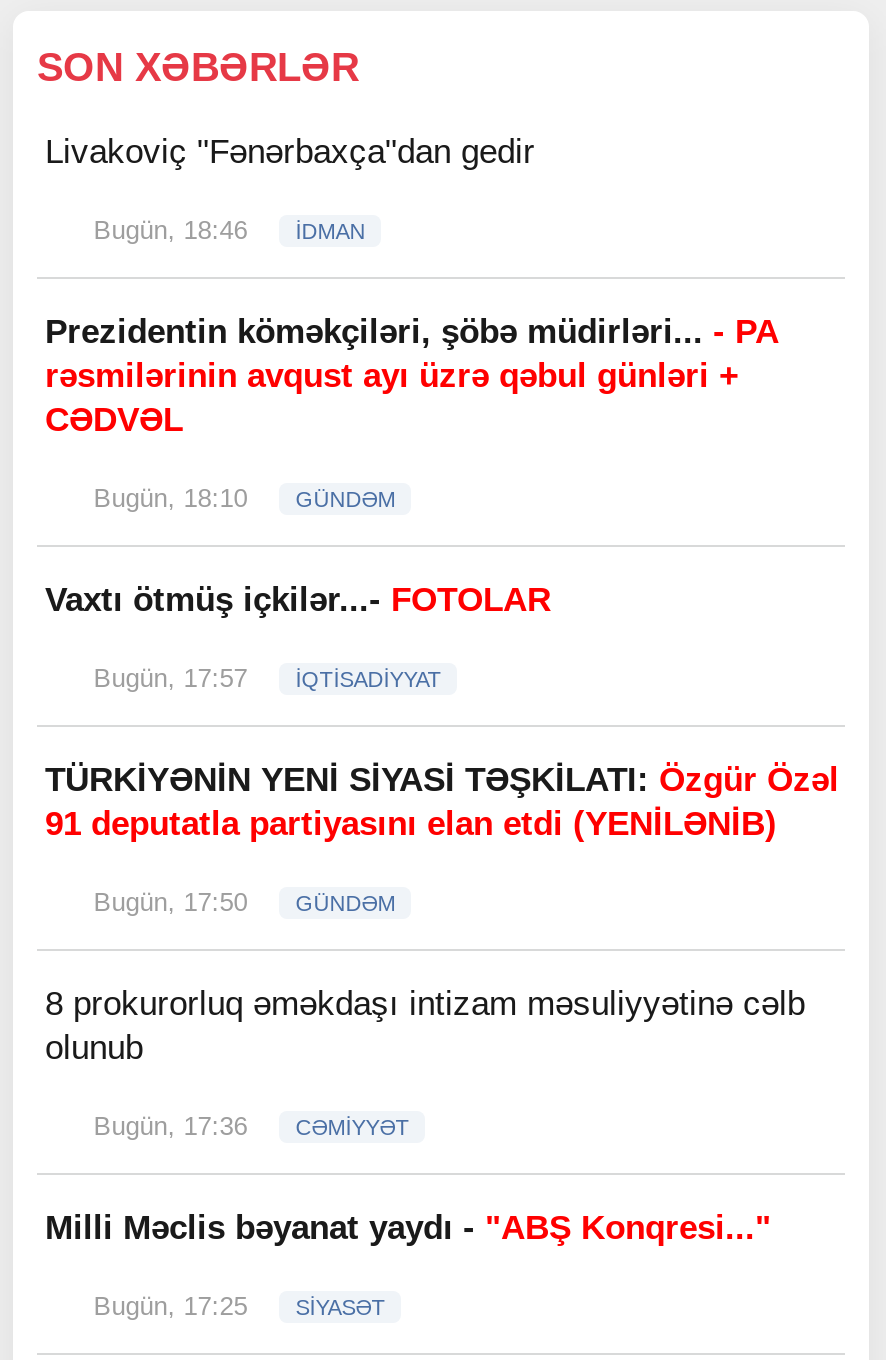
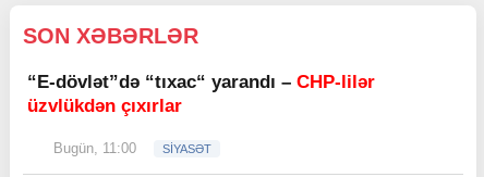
- Livakoviç "Fənərbaxça"dan gedir
- Bugün, 18:46
- İDMAN
- Prezidentin köməkçiləri, şöbə müdirləri... - PA
- rəsmilərinin avqust ayı üzrə qəbul günləri +
- CƏDVƏL
- Bugün, 18:10
- GÜNDƏM
- Vaxtı ötmüş içkilər...- FOTOLAR
- Bugün, 17:57
- İQTİSADİYYAT
- TÜRKİYƏNİN YENİ SİYASİ TƏŞKİLATI: Özgür Özəl
- 91 deputatla partiyasını elan etdi (YENİLƏNİB)
- Bugün, 17:50
- GÜNDƏM
- 8 prokurorluq əməkdaşı intizam məsuliyyətinə cəlb
- olunub
- Bugün, 17:36
- CƏMİYYƏT
- Milli Məclis bəyanat yaydı - "ABŞ Konqresi..."
- Bugün, 17:25
+ “E-dövlət”də “tıxac“ yarandı – CHP-lilər
+ üzvlükdən çıxırlar
+ Bugün, 11:00
